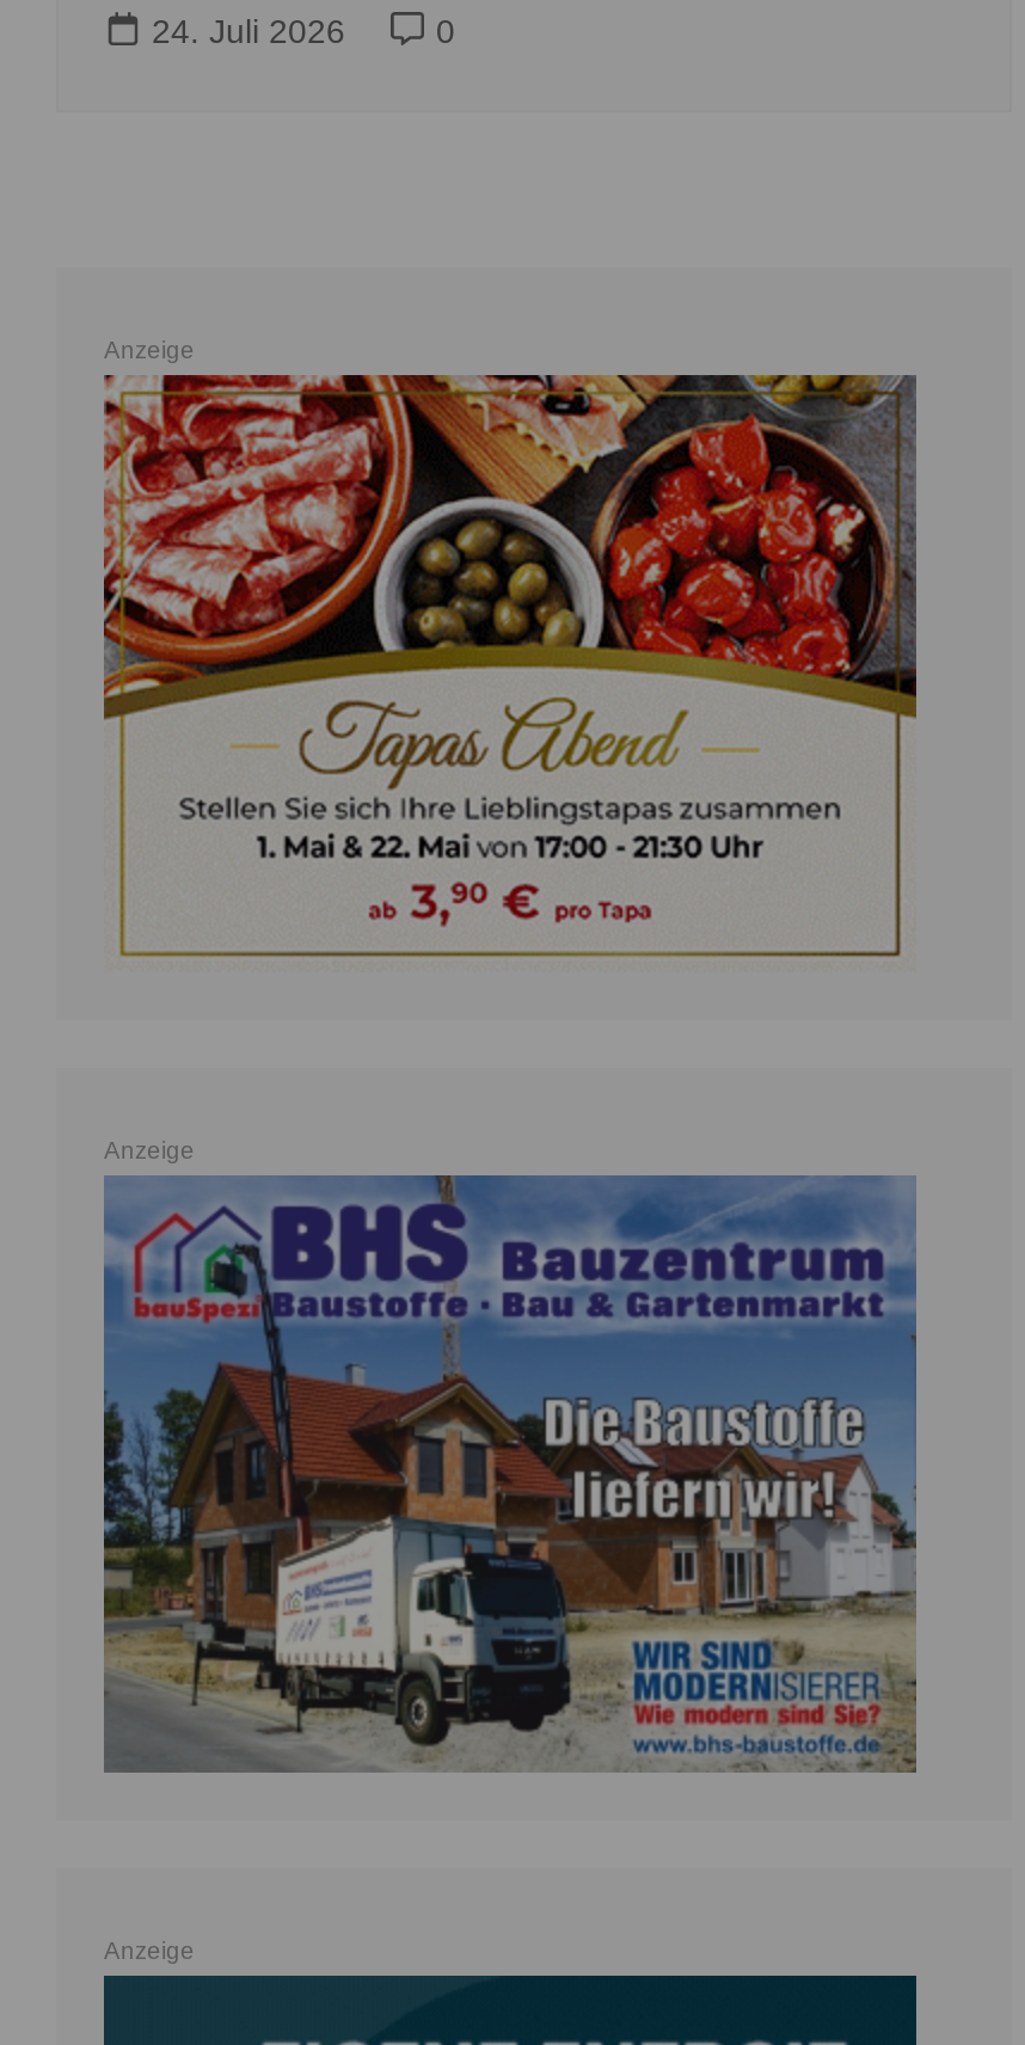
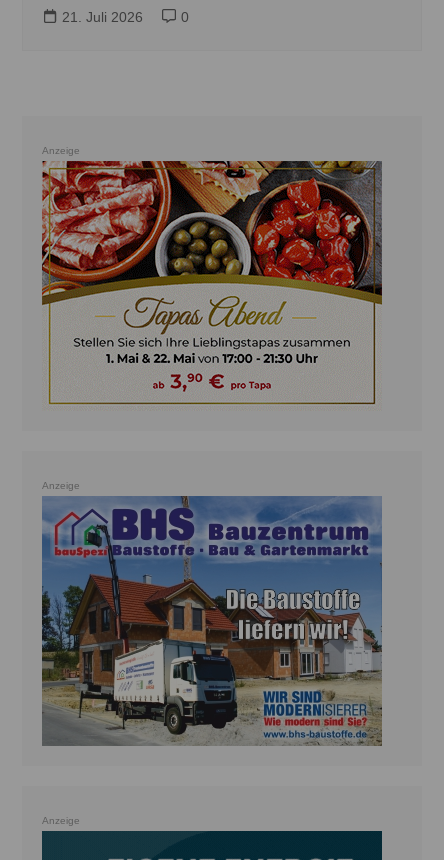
- 24. Juli 2026
+ 21. Juli 2026
